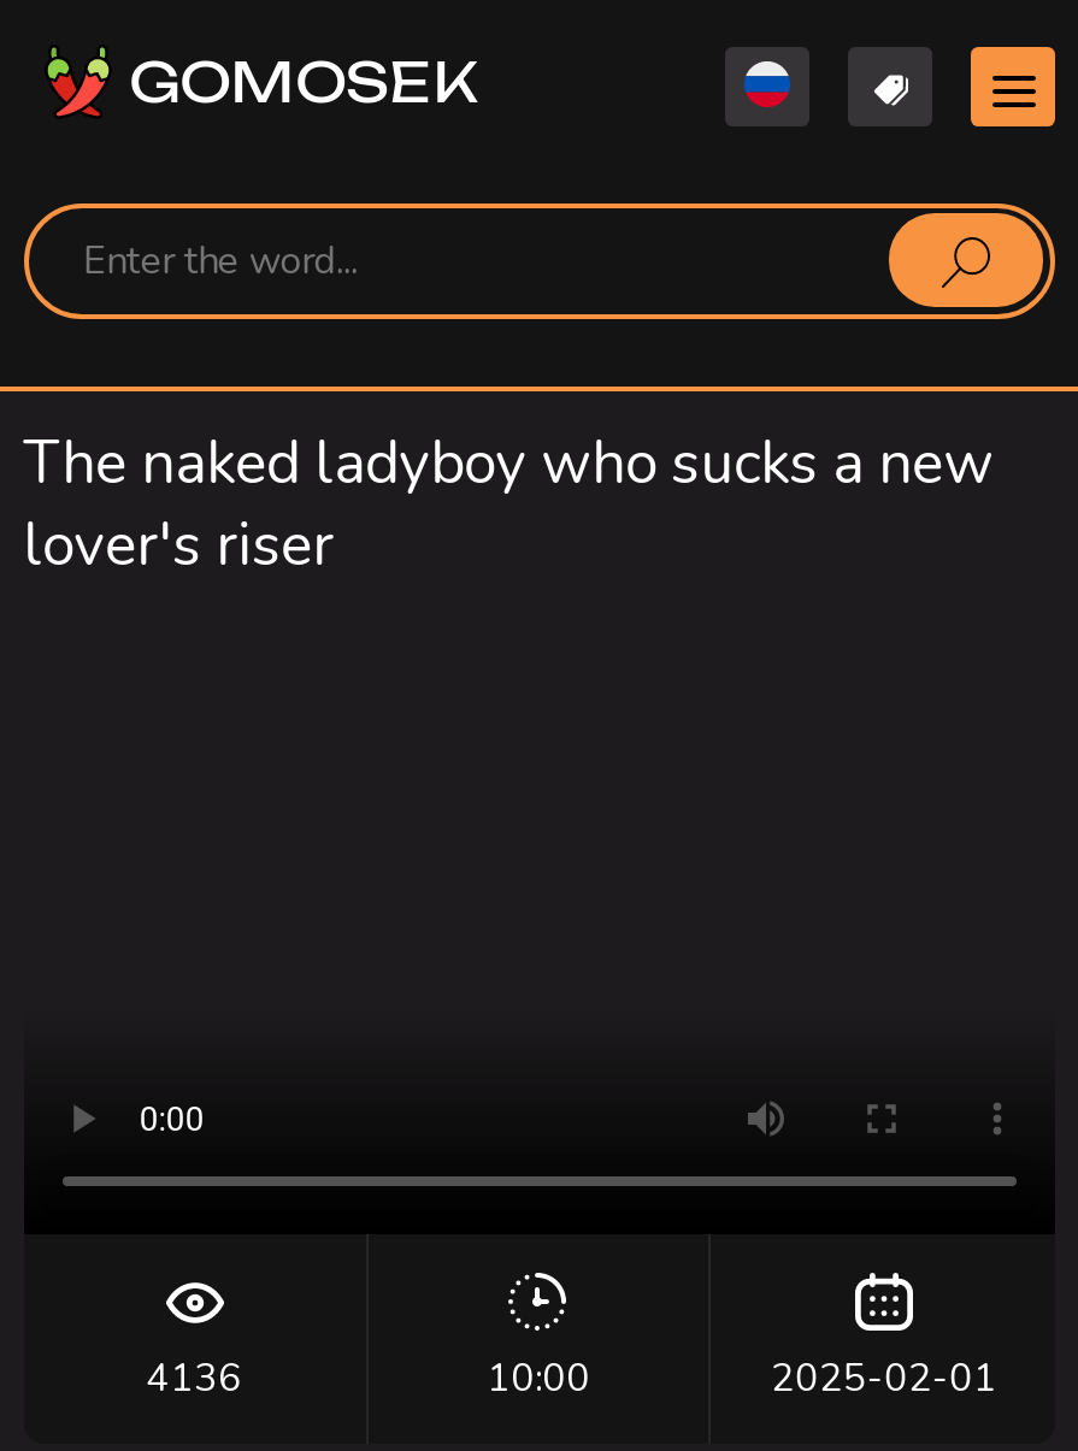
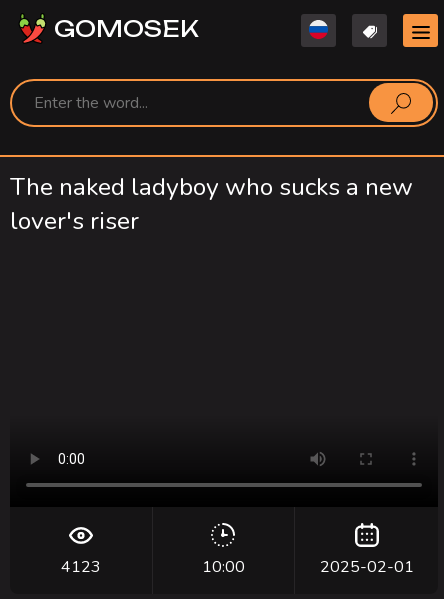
- 4136
+ 4123
